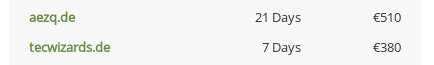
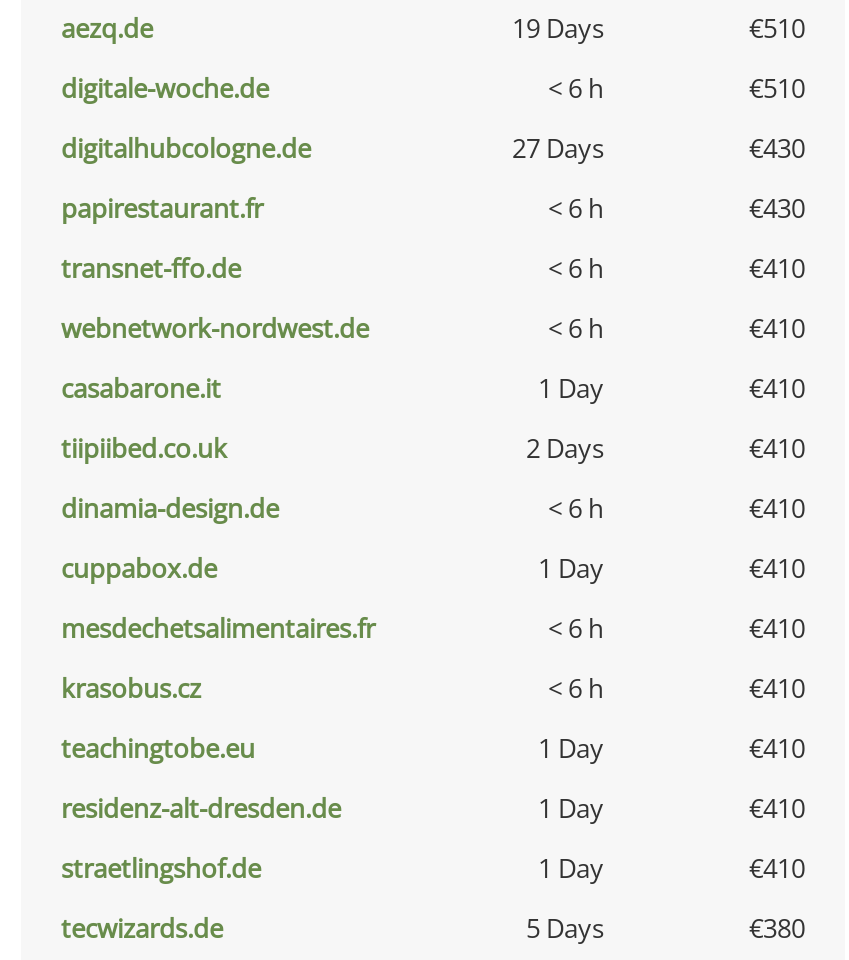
- 21 Days
+ 19 Days

+ digitale-woche.de
+ < 6 h
+ €510
+ digitalhubcologne.de
+ 27 Days
+ €430
+ papirestaurant.fr
+ < 6 h
+ €430
+ transnet-ffo.de
+ < 6 h
+ €410
+ webnetwork-nordwest.de
+ < 6 h
+ €410
+ casabarone.it
+ 1 Day
+ €410
+ tiipiibed.co.uk
+ 2 Days
+ €410
+ dinamia-design.de
+ < 6 h
+ €410
+ cuppabox.de
+ 1 Day
+ €410
+ mesdechetsalimentaires.fr
+ < 6 h
+ €410
+ krasobus.cz
+ < 6 h
+ €410
+ teachingtobe.eu
+ 1 Day
+ €410
+ residenz-alt-dresden.de
+ 1 Day
+ €410
+ straetlingshof.de
+ 1 Day
+ €410

- 7 Days
+ 5 Days
